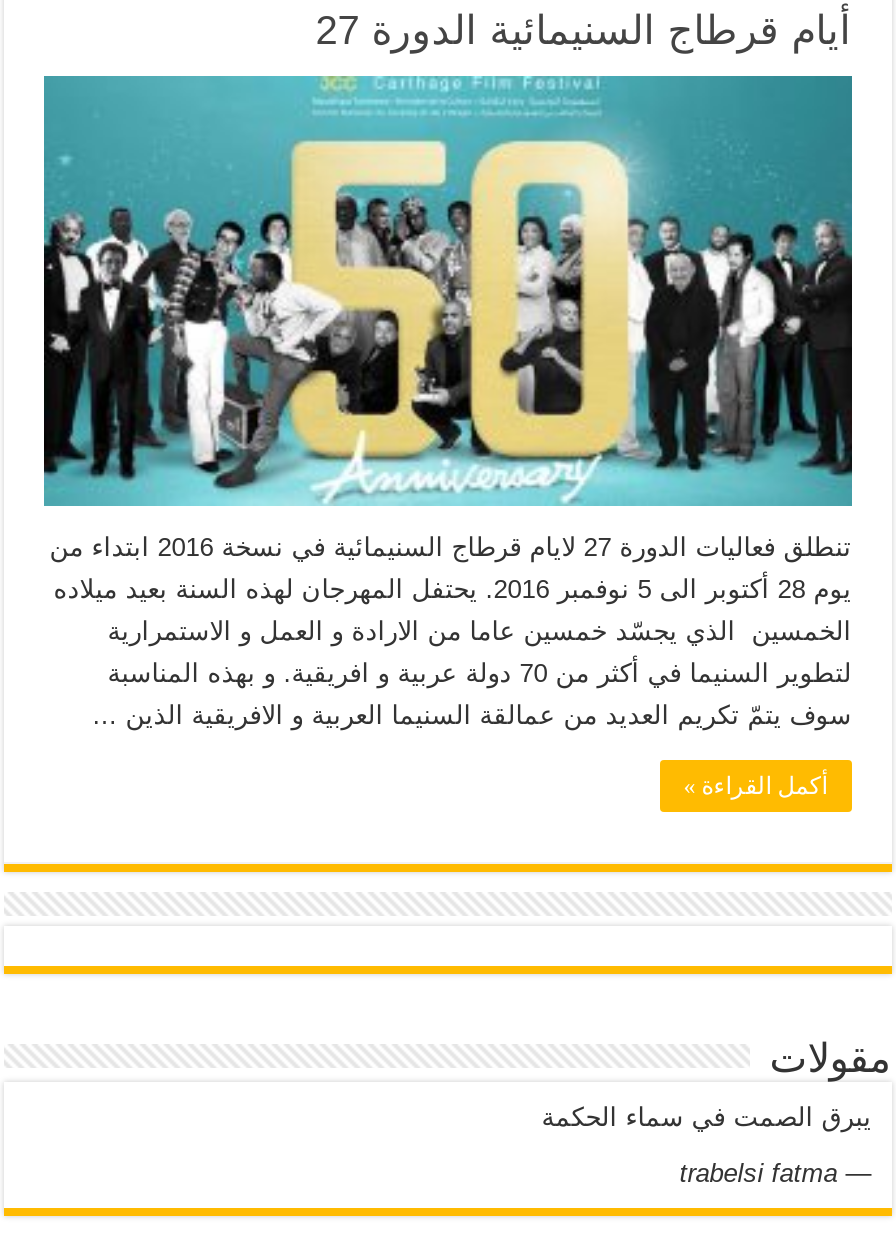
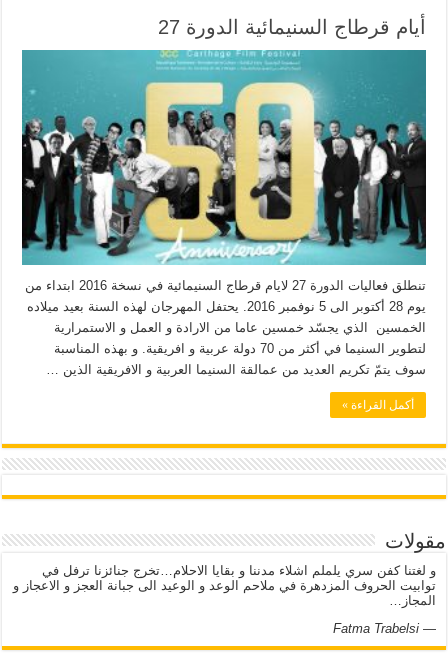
- يبرق الصمت في سماء الحكمة
+ و لغتنا كفن سري يلملم اشلاء مدننا و بقايا الاحلام…تخرج جنائزنا ترفل في
+ توابيت الحروف المزدهرة في ملاحم الوعد و الوعيد الى جبانة العجز و الاعجاز و
+ المجاز…

- trabelsi fatma
+ Fatma Trabelsi
